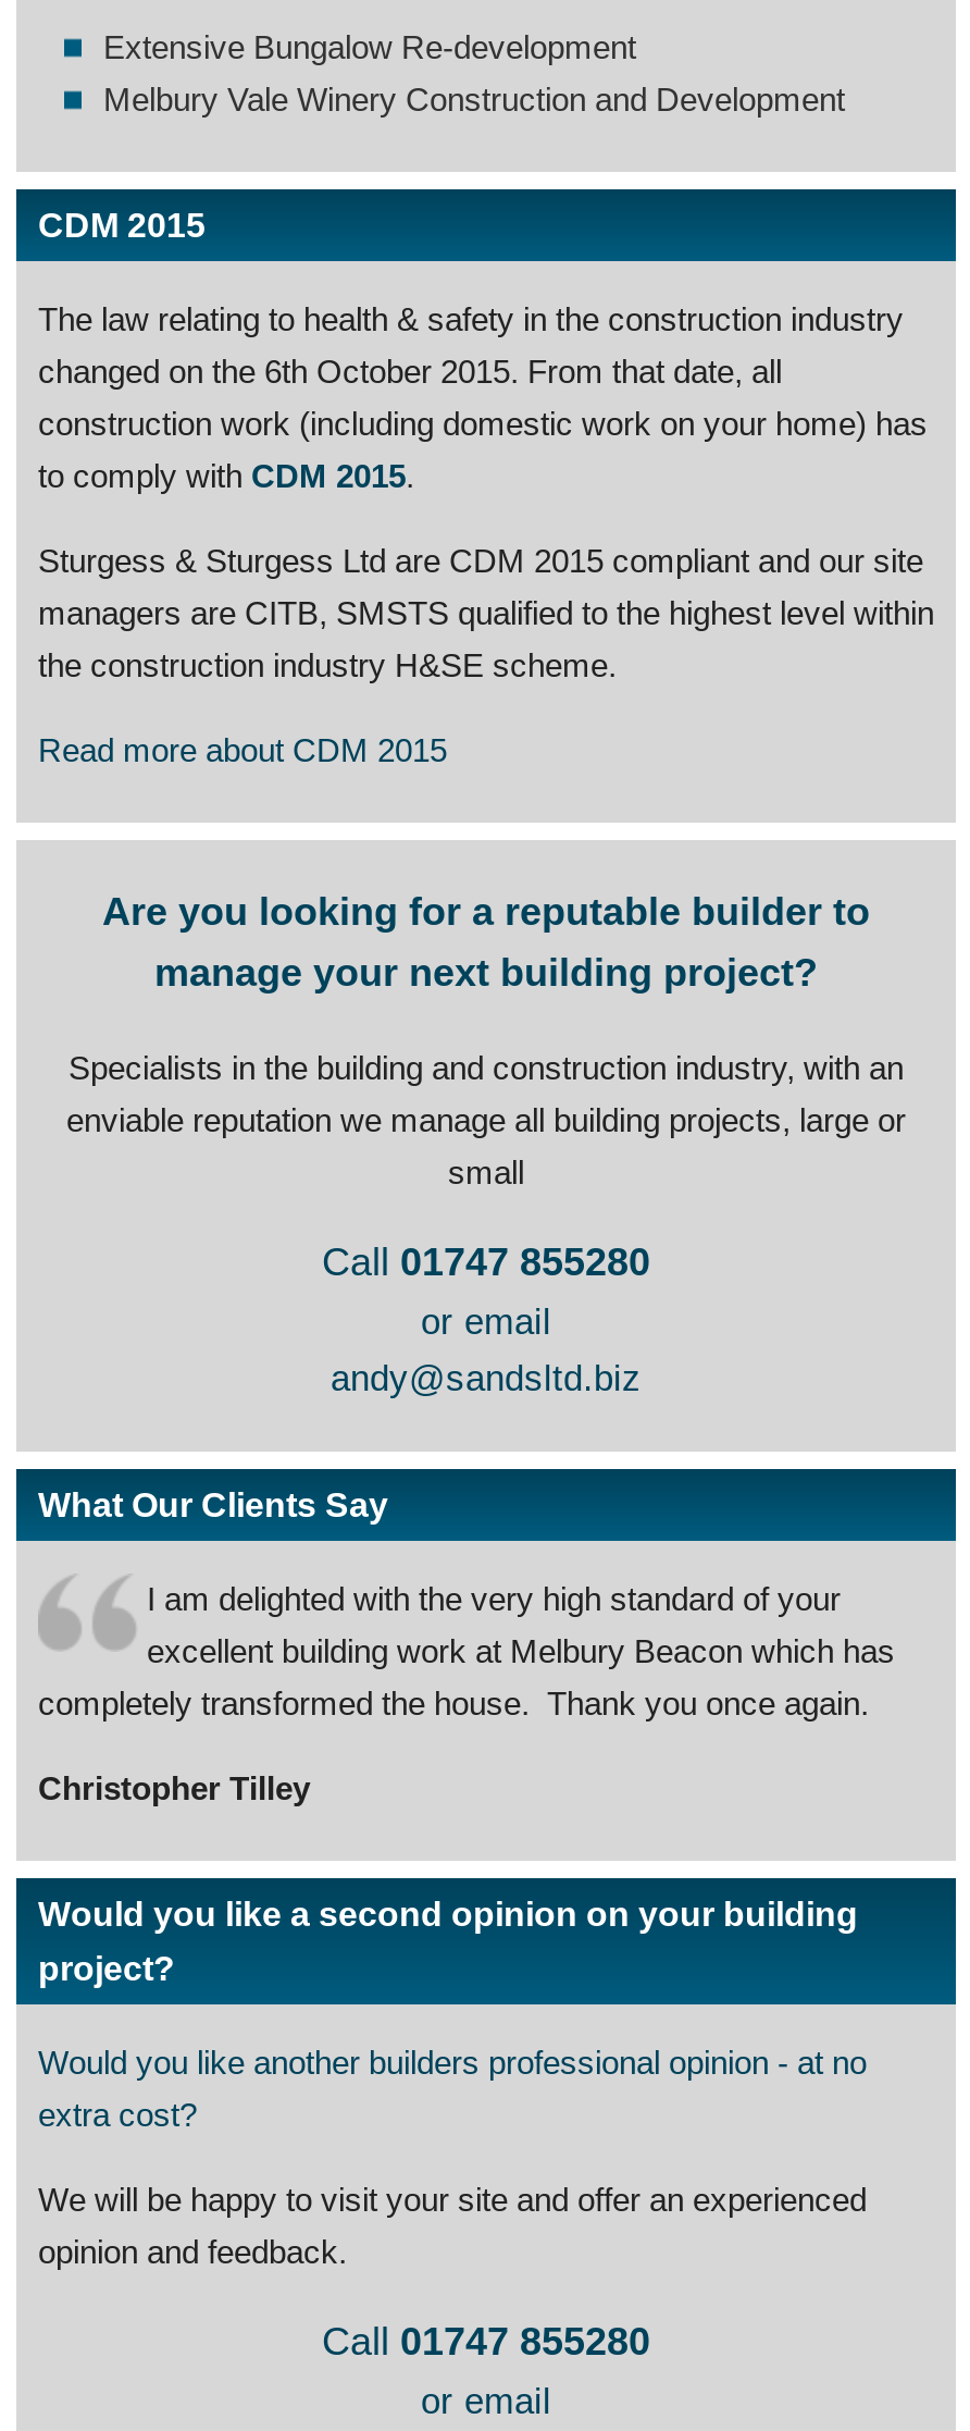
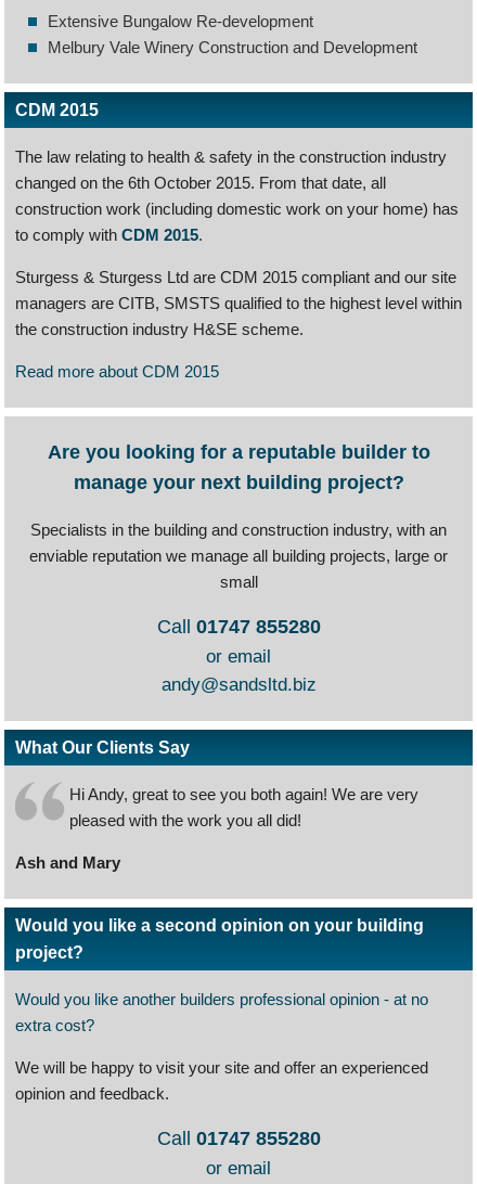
- I am delighted with the very high standard of your
- excellent building work at Melbury Beacon which has
- completely transformed the house. Thank you once again.
+ Hi Andy, great to see you both again! We are very
+ pleased with the work you all did!

- Christopher Tilley
+ Ash and Mary
